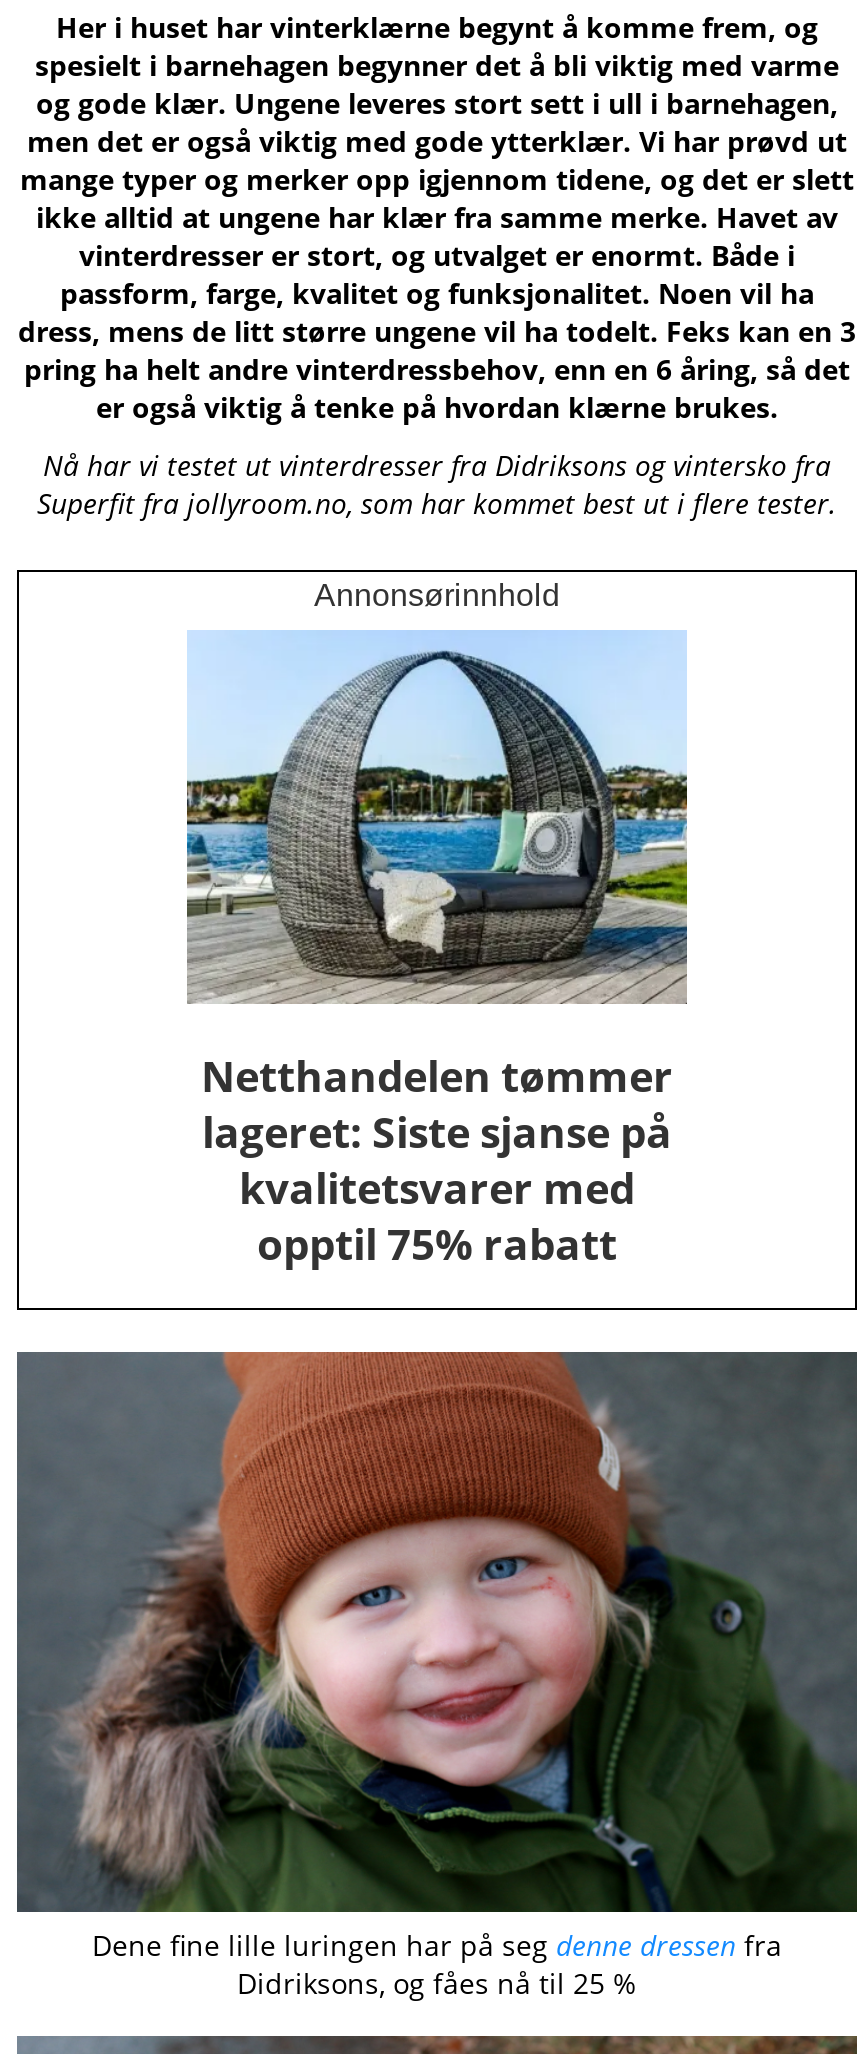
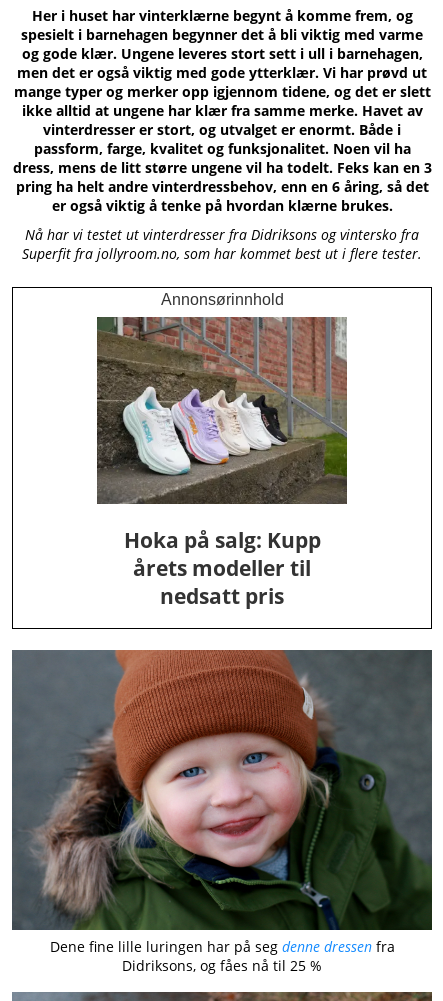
- [image]
- Netthandelen tømmer
- lageret: Siste sjanse på
- kvalitetsvarer med
- opptil 75% rabatt
+ [image]
+ Hoka på salg: Kupp
+ årets modeller til
+ nedsatt pris
